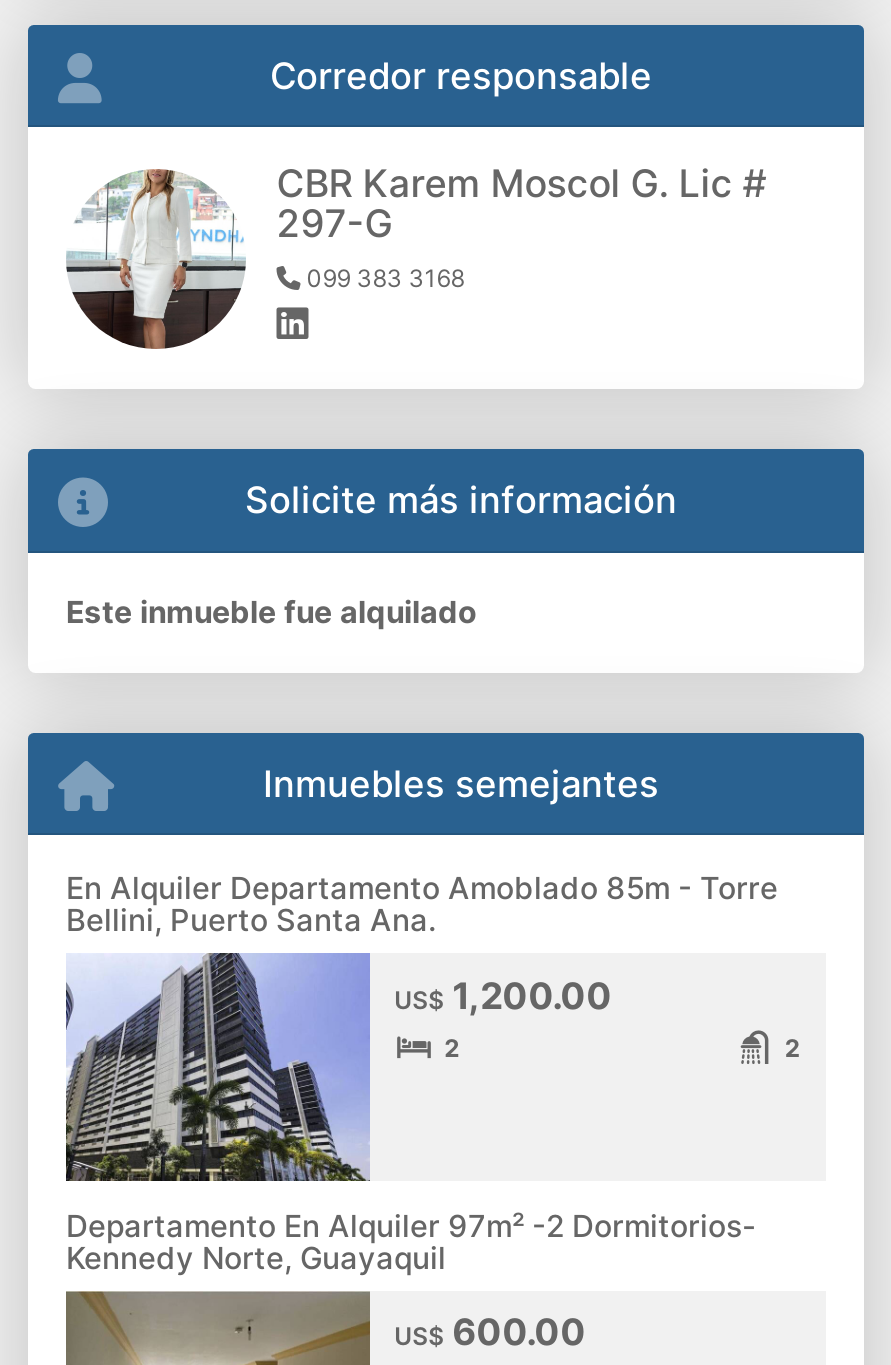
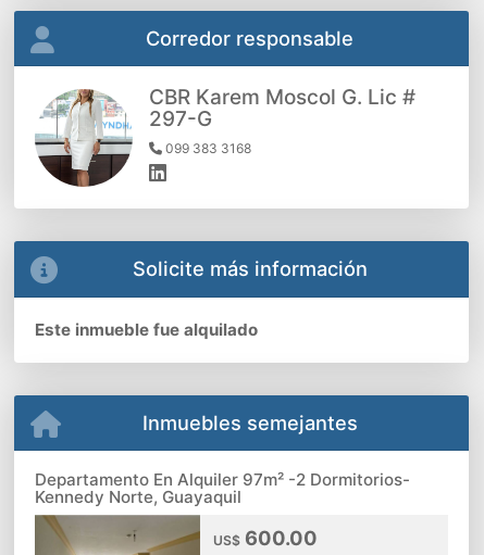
- [image]
- En Alquiler Departamento Amoblado 85m - Torre
- Bellini, Puerto Santa Ana.
- US$1,200.00
- 2
- 2
